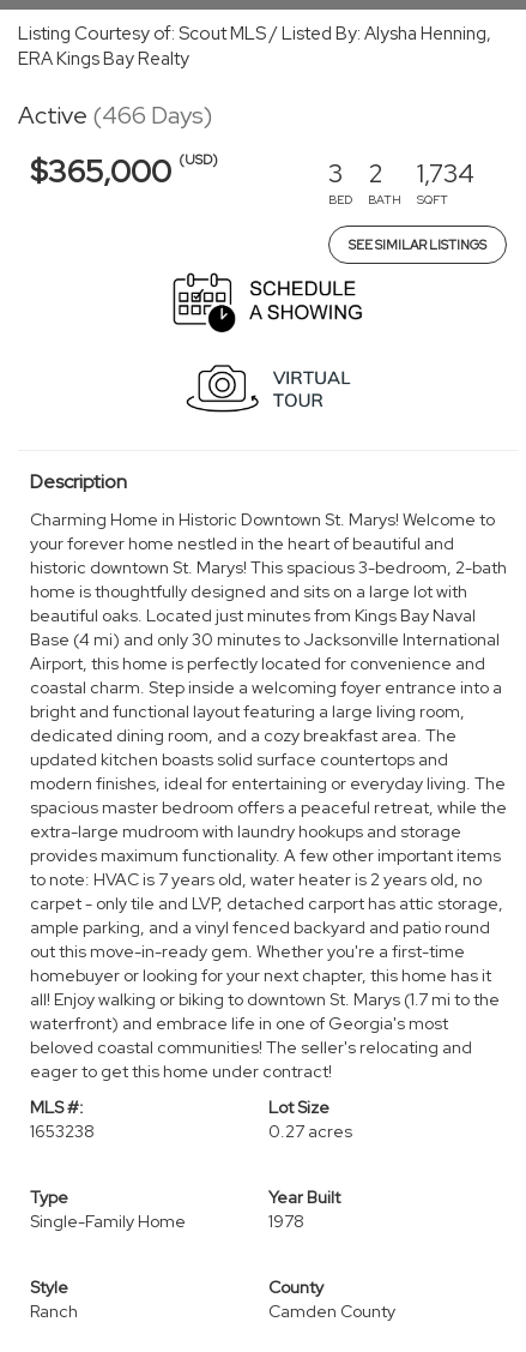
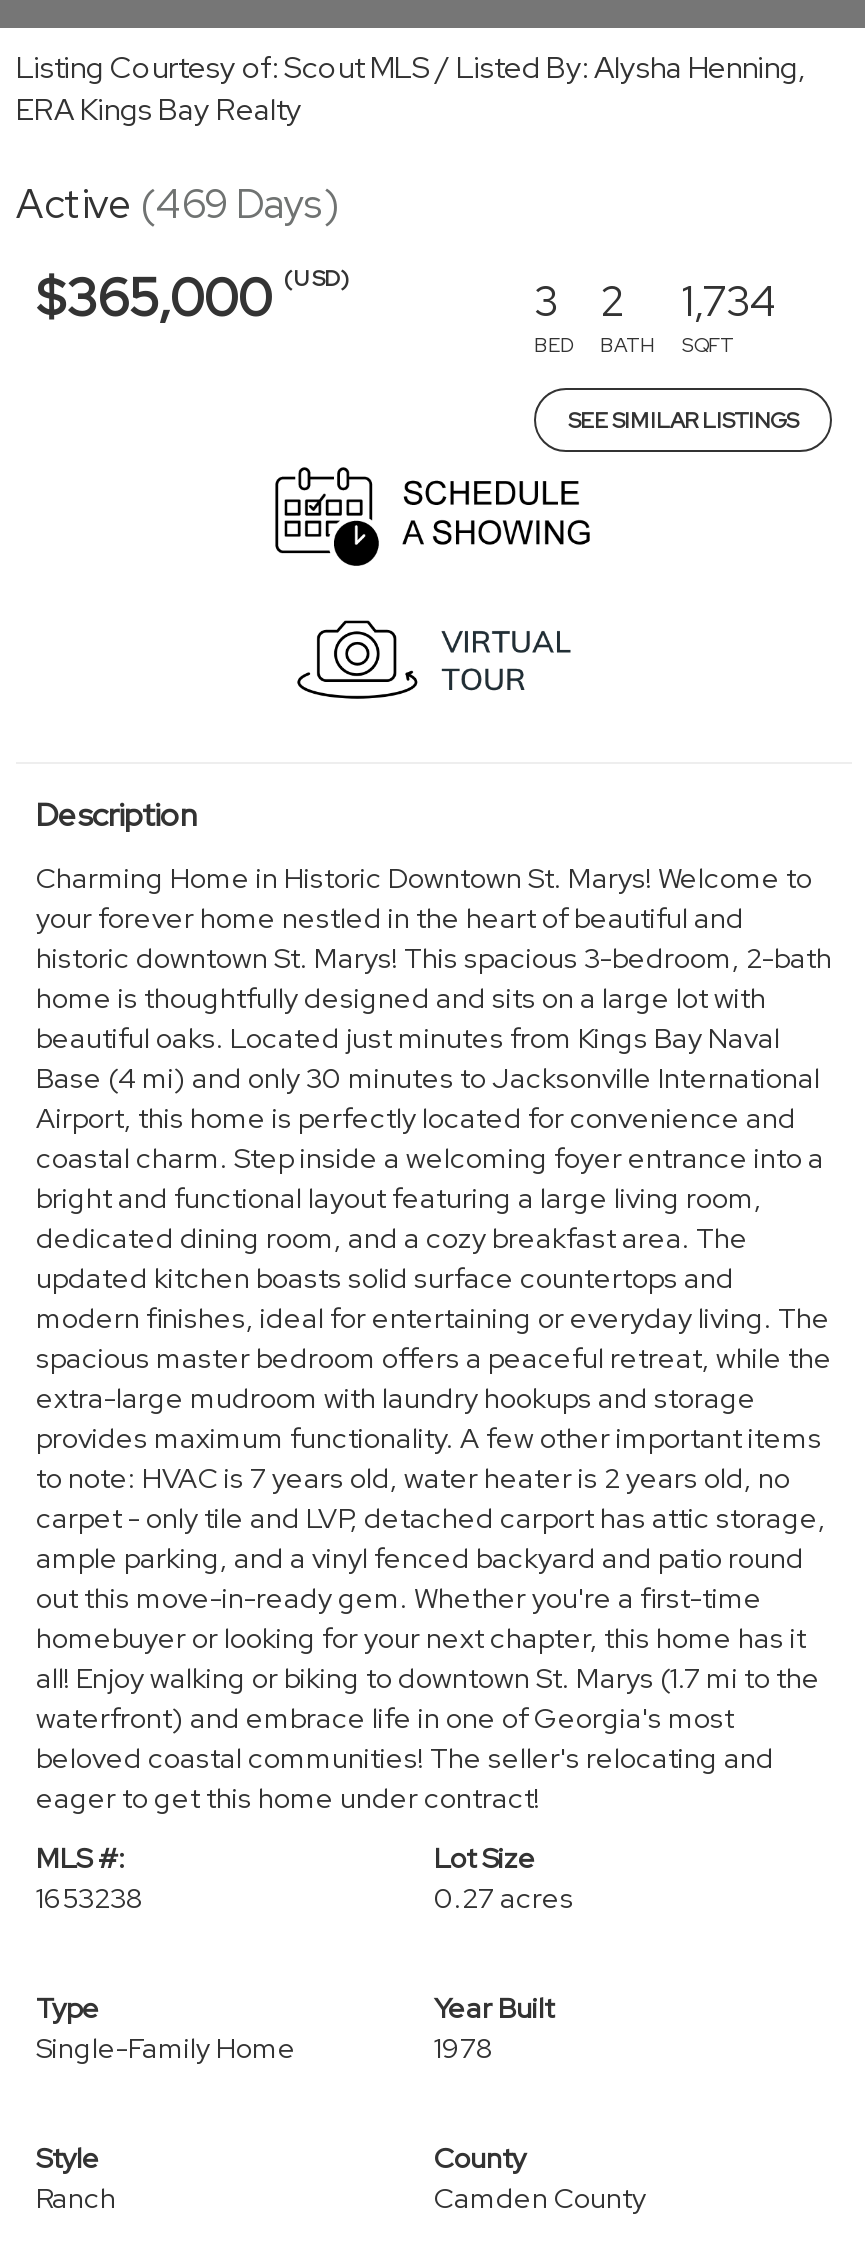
- Active (466 Days)
+ Active (469 Days)
